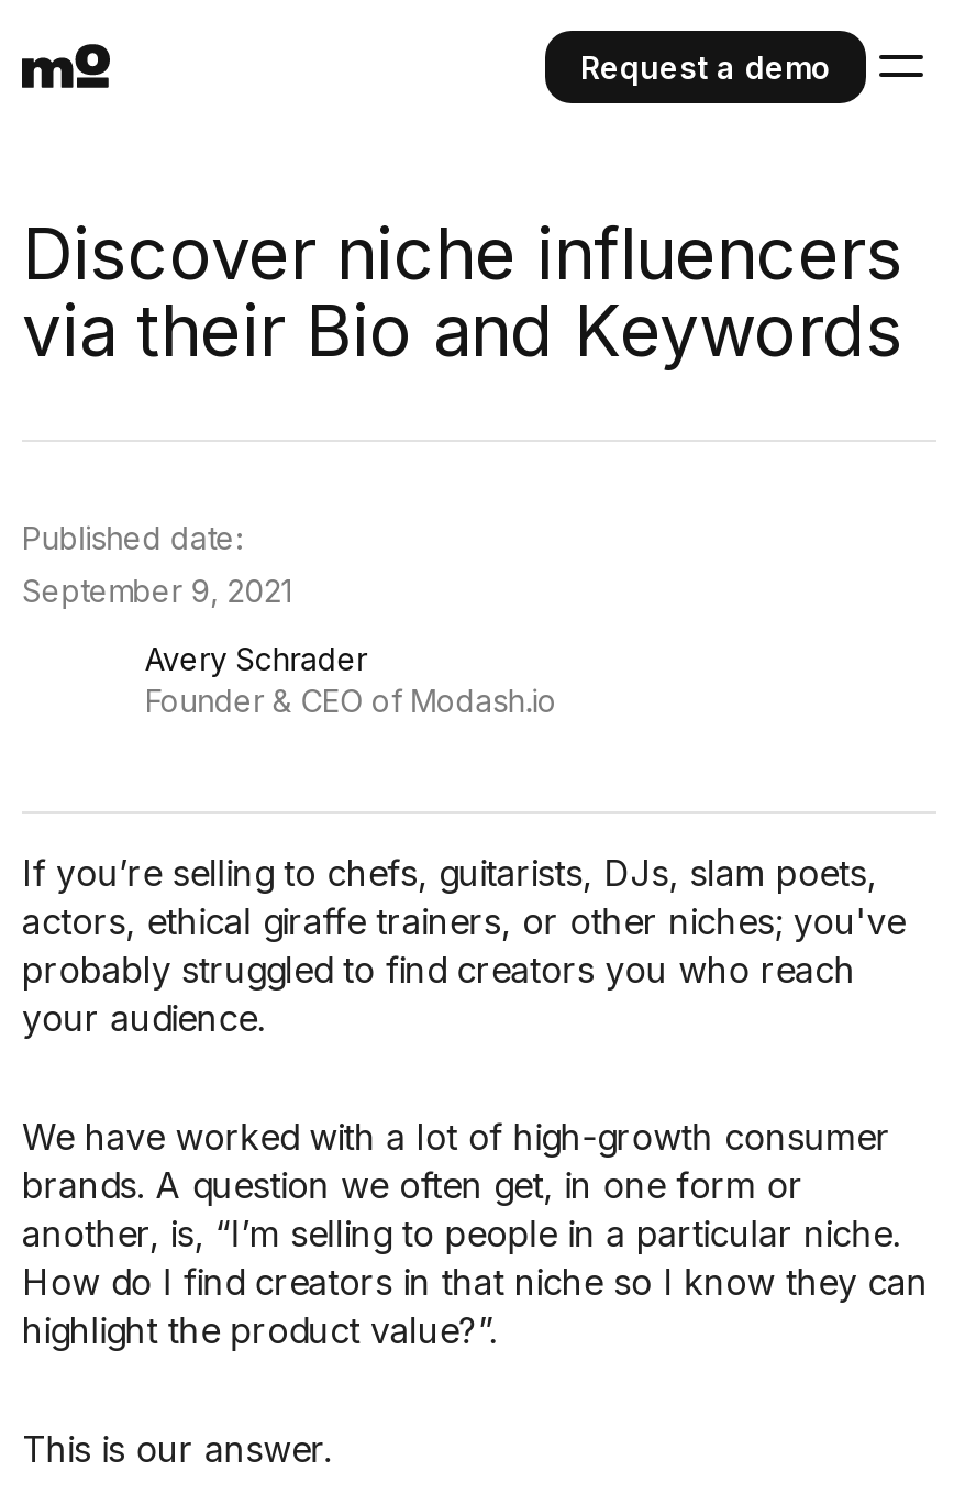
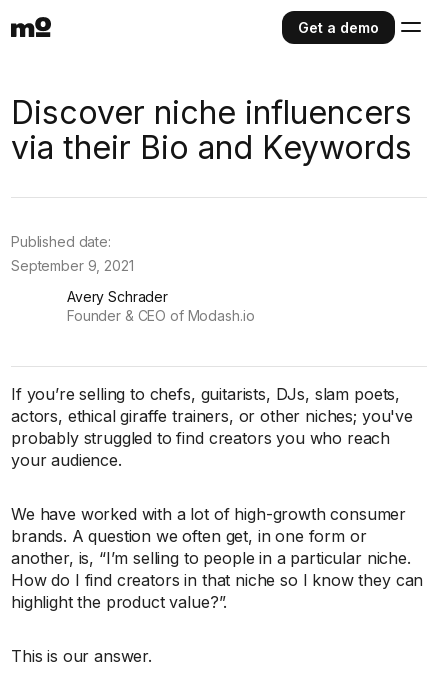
- Request a demo
+ Get a demo
